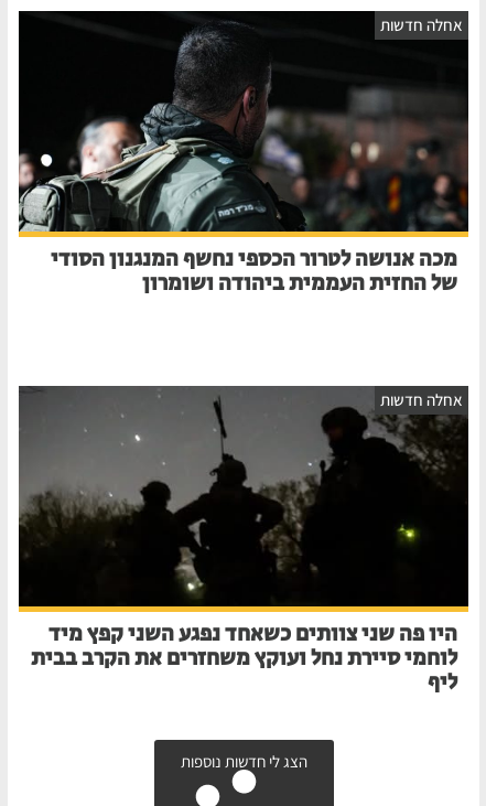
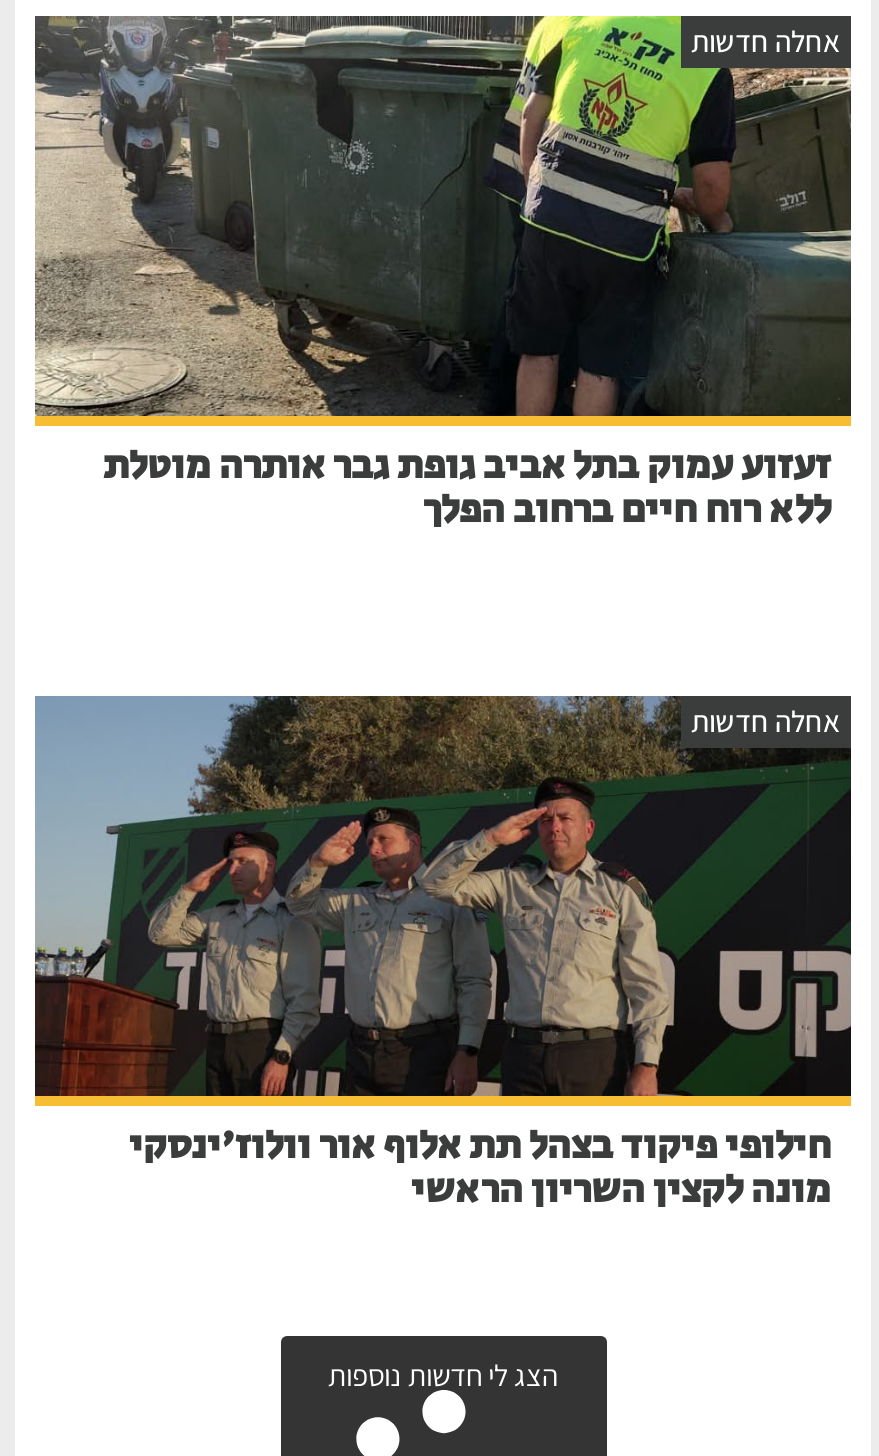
- [image]
- מכה אנושה לטרור הכספי נחשף המנגנון הסודי
- של החזית העממית ביהודה ושומרון
+ [image]
+ זעזוע עמוק בתל אביב גופת גבר אותרה מוטלת
+ ללא רוח חיים ברחוב הפלך

- [image]
- היו פה שני צוותים כשאחד נפגע השני קפץ מיד
- לוחמי סיירת נחל ועוקץ משחזרים את הקרב בבית
- ליף
+ [image]
+ חילופי פיקוד בצהל תת אלוף אור וולוז'ינסקי
+ מונה לקצין השריון הראשי
